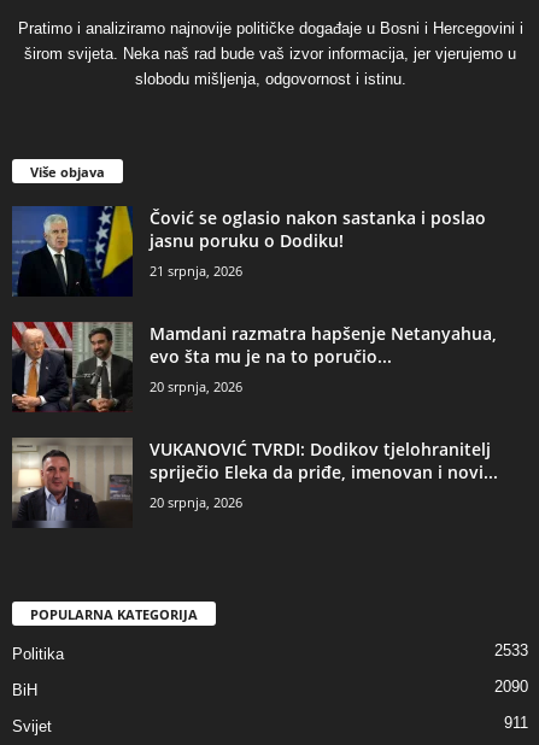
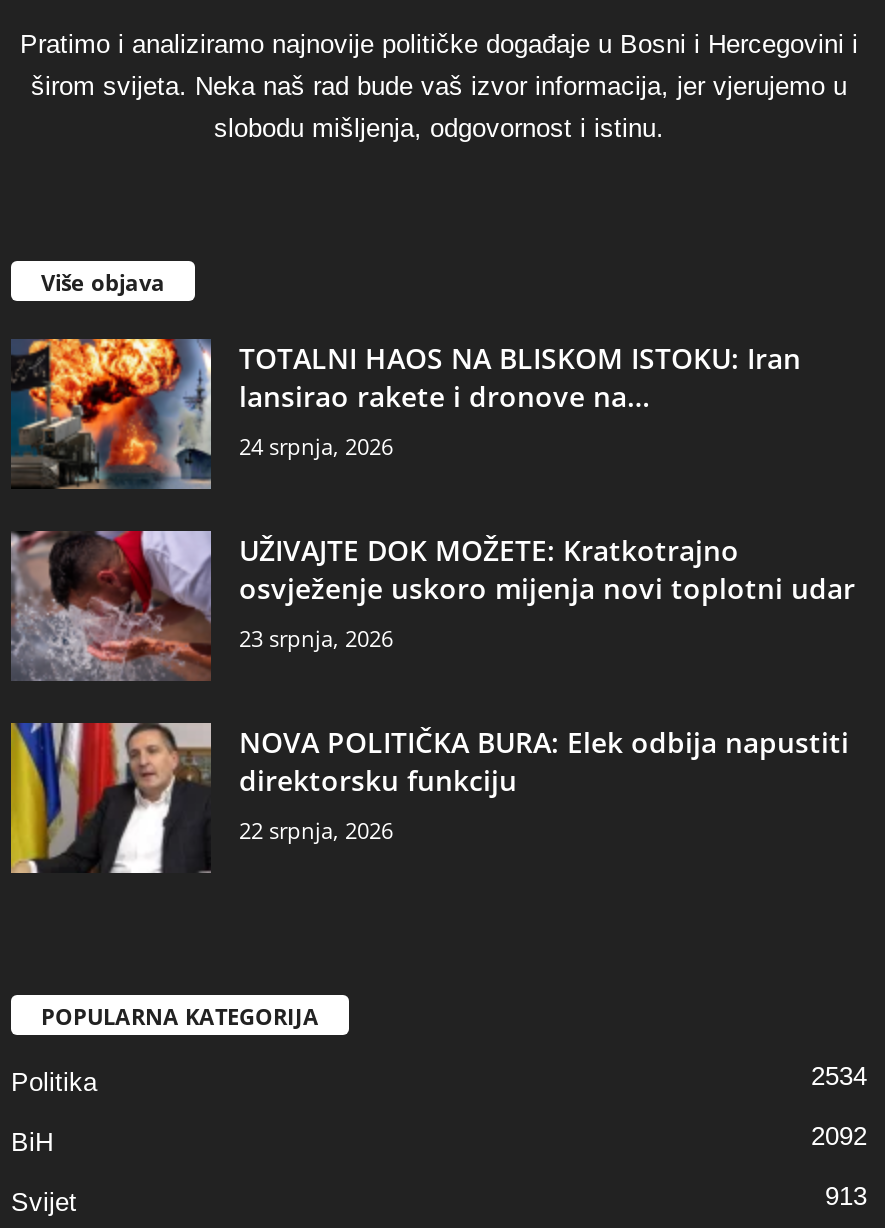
- [image]
- Čović se oglasio nakon sastanka i poslao
- jasnu poruku o Dodiku!
- 21 srpnja, 2026
+ [image]
+ TOTALNI HAOS NA BLISKOM ISTOKU: Iran
+ lansirao rakete i dronove na…
+ 24 srpnja, 2026

- [image]
- Mamdani razmatra hapšenje Netanyahua,
- evo šta mu je na to poručio...
- 20 srpnja, 2026
+ [image]
+ UŽIVAJTE DOK MOŽETE: Kratkotrajno
+ osvježenje uskoro mijenja novi toplotni udar
+ 23 srpnja, 2026

- [image]
- VUKANOVIĆ TVRDI: Dodikov tjelohranitelj
- spriječio Eleka da priđe, imenovan i novi...
- 20 srpnja, 2026
+ [image]
+ NOVA POLITIČKA BURA: Elek odbija napustiti
+ direktorsku funkciju
+ 22 srpnja, 2026

- 2533
+ 2534

- 2090
+ 2092

- 911
+ 913
